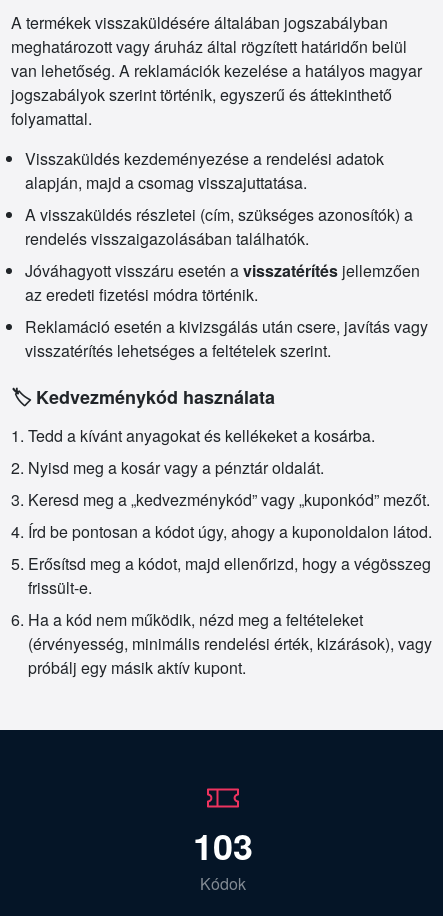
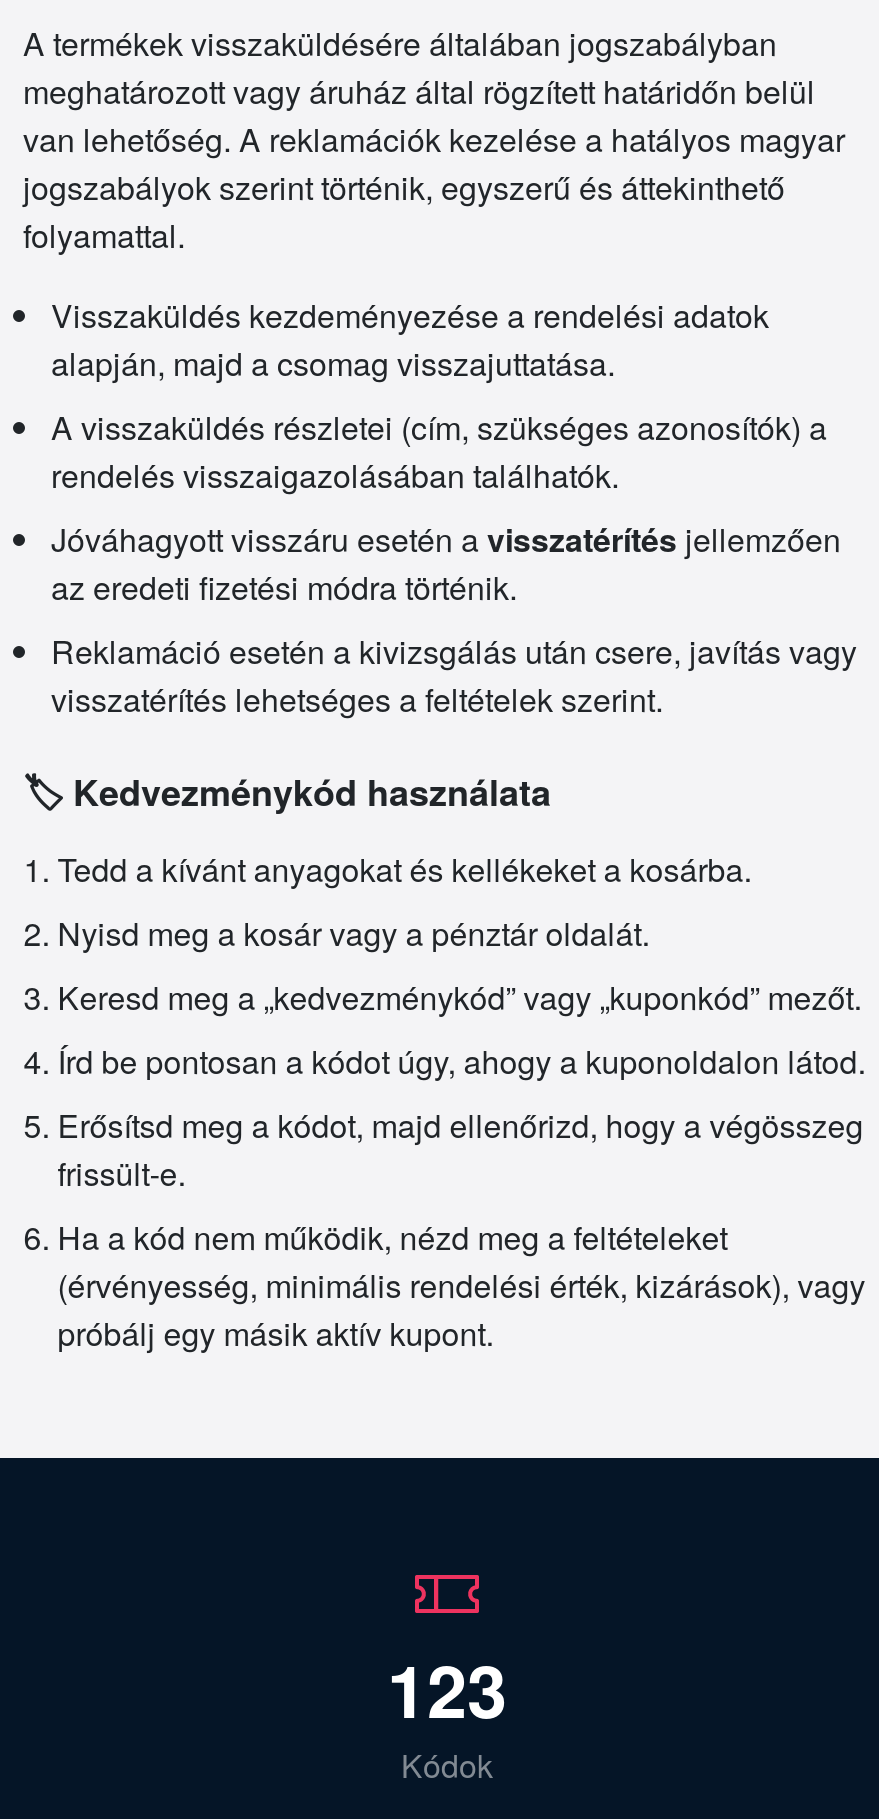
- 103
+ 123
